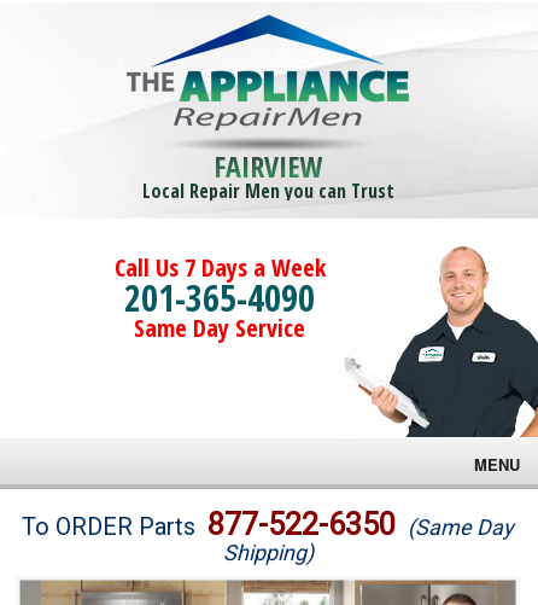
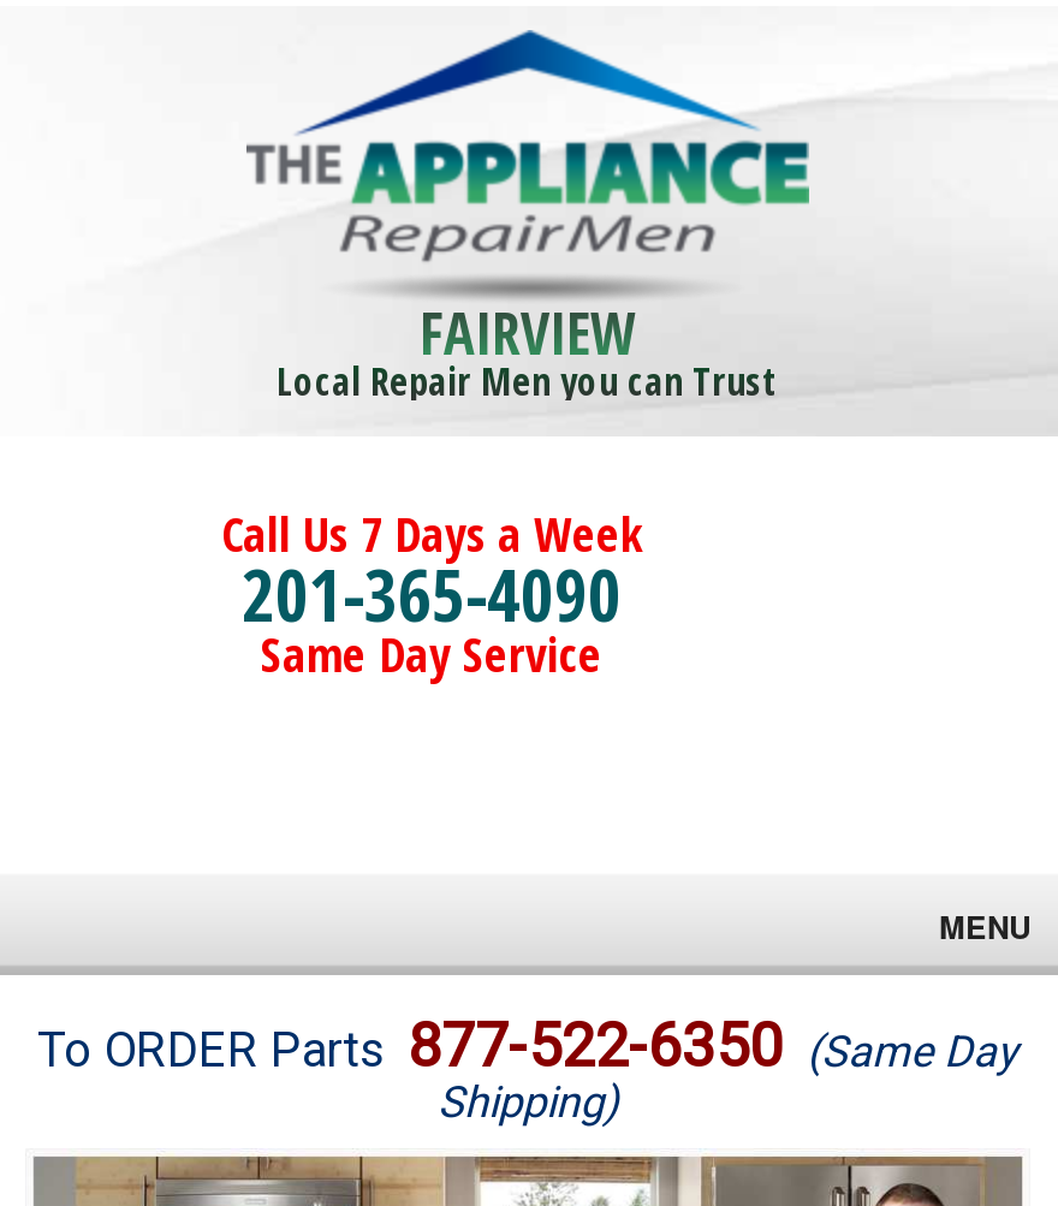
- [image]
